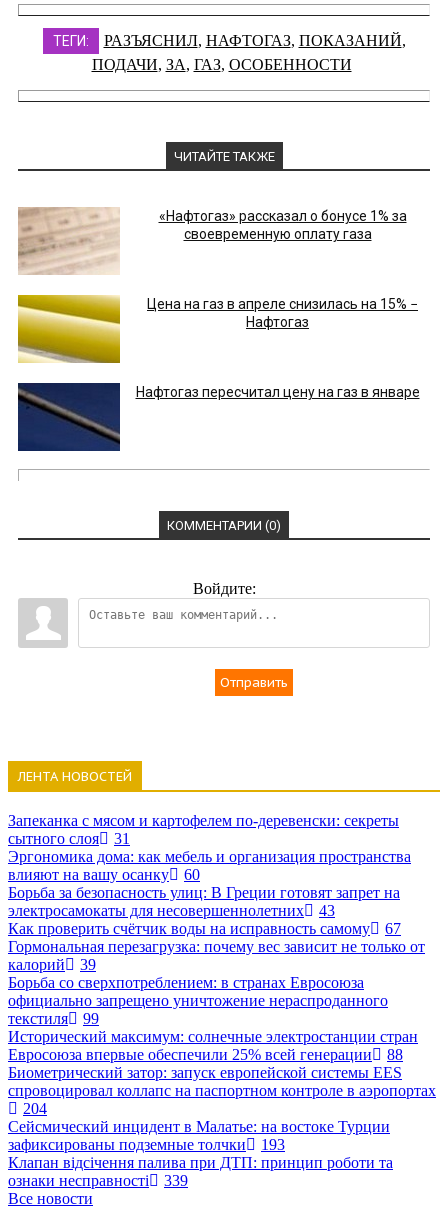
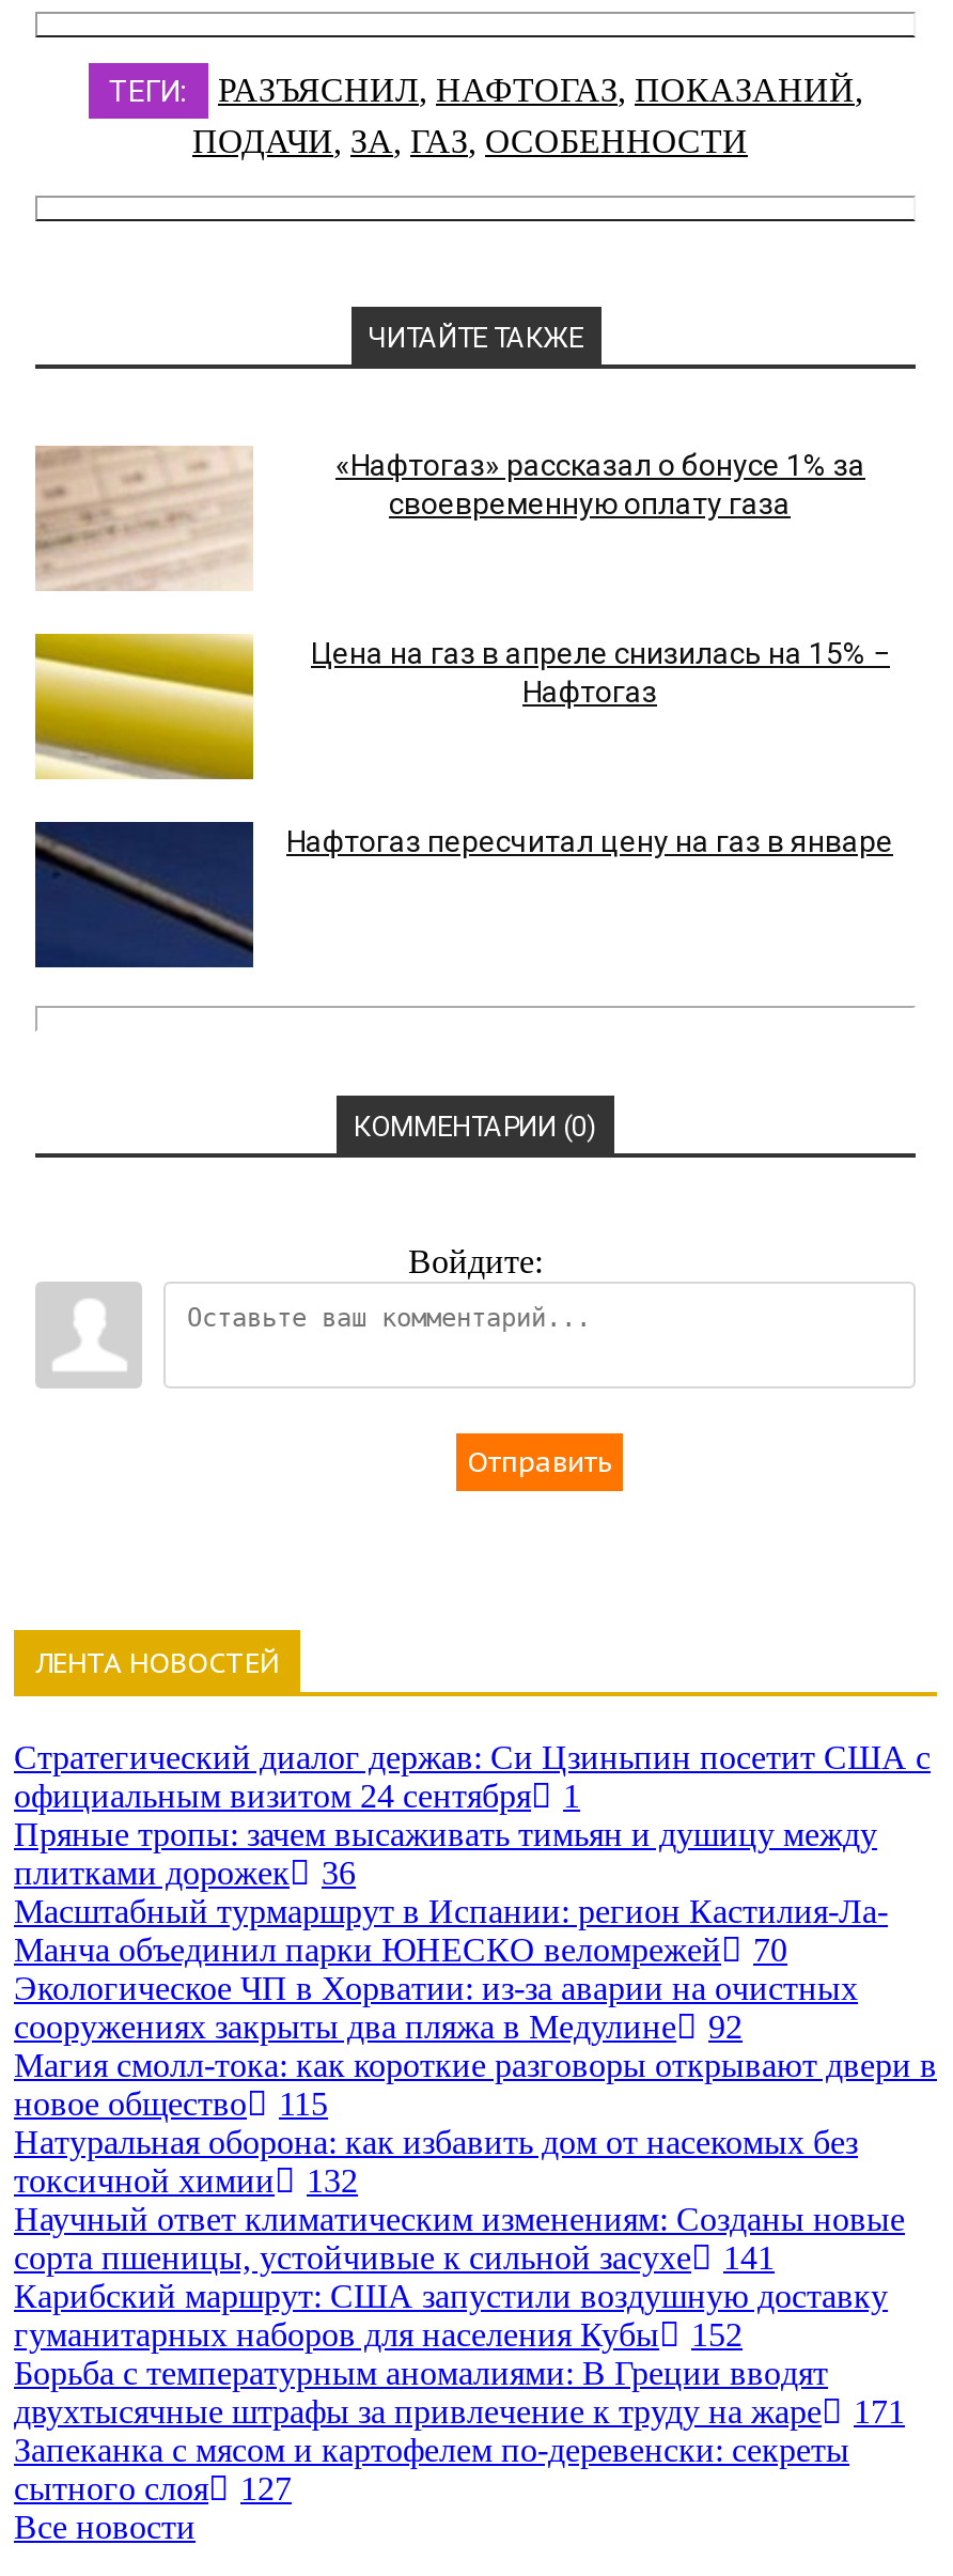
+ Стратегический диалог держав: Си Цзиньпин посетит США с
+ официальным визитом 24 сентября
+ 1
+ Пряные тропы: зачем высаживать тимьян и душицу между
+ плитками дорожек
+ 36
+ Масштабный турмаршрут в Испании: регион Кастилия-Ла-
+ Манча объединил парки ЮНЕСКО веломрежей
+ 70
+ Экологическое ЧП в Хорватии: из-за аварии на очистных
+ сооружениях закрыты два пляжа в Медулине
+ 92
+ Магия смолл-тока: как короткие разговоры открывают двери в
+ новое общество
+ 115
+ Натуральная оборона: как избавить дом от насекомых без
+ токсичной химии
+ 132
+ Научный ответ климатическим изменениям: Созданы новые
+ сорта пшеницы, устойчивые к сильной засухе
+ 141
+ Карибский маршрут: США запустили воздушную доставку
+ гуманитарных наборов для населения Кубы
+ 152
+ Борьба с температурным аномалиями: В Греции вводят
+ двухтысячные штрафы за привлечение к труду на жаре
+ 171

moved down: Запеканка с мясом и картофелем по-деревенски: секреты | сытного слоя

- 31
- Эргономика дома: как мебель и организация пространства
- влияют на вашу осанку
- 60
- Борьба за безопасность улиц: В Греции готовят запрет на
- электросамокаты для несовершеннолетних
- 43
- Как проверить счётчик воды на исправность самому
- 67
- Гормональная перезагрузка: почему вес зависит не только от
- калорий
- 39
- Борьба со сверхпотреблением: в странах Евросоюза
- официально запрещено уничтожение нераспроданного
- текстиля
- 99
- Исторический максимум: солнечные электростанции стран
- Евросоюза впервые обеспечили 25% всей генерации
- 88
- Биометрический затор: запуск европейской системы EES
- спровоцировал коллапс на паспортном контроле в аэропортах
- 204
- Сейсмический инцидент в Малатье: на востоке Турции
- зафиксированы подземные толчки
- 193
- Клапан відсічення палива при ДТП: принцип роботи та
- ознаки несправності
- 339
+ 127
